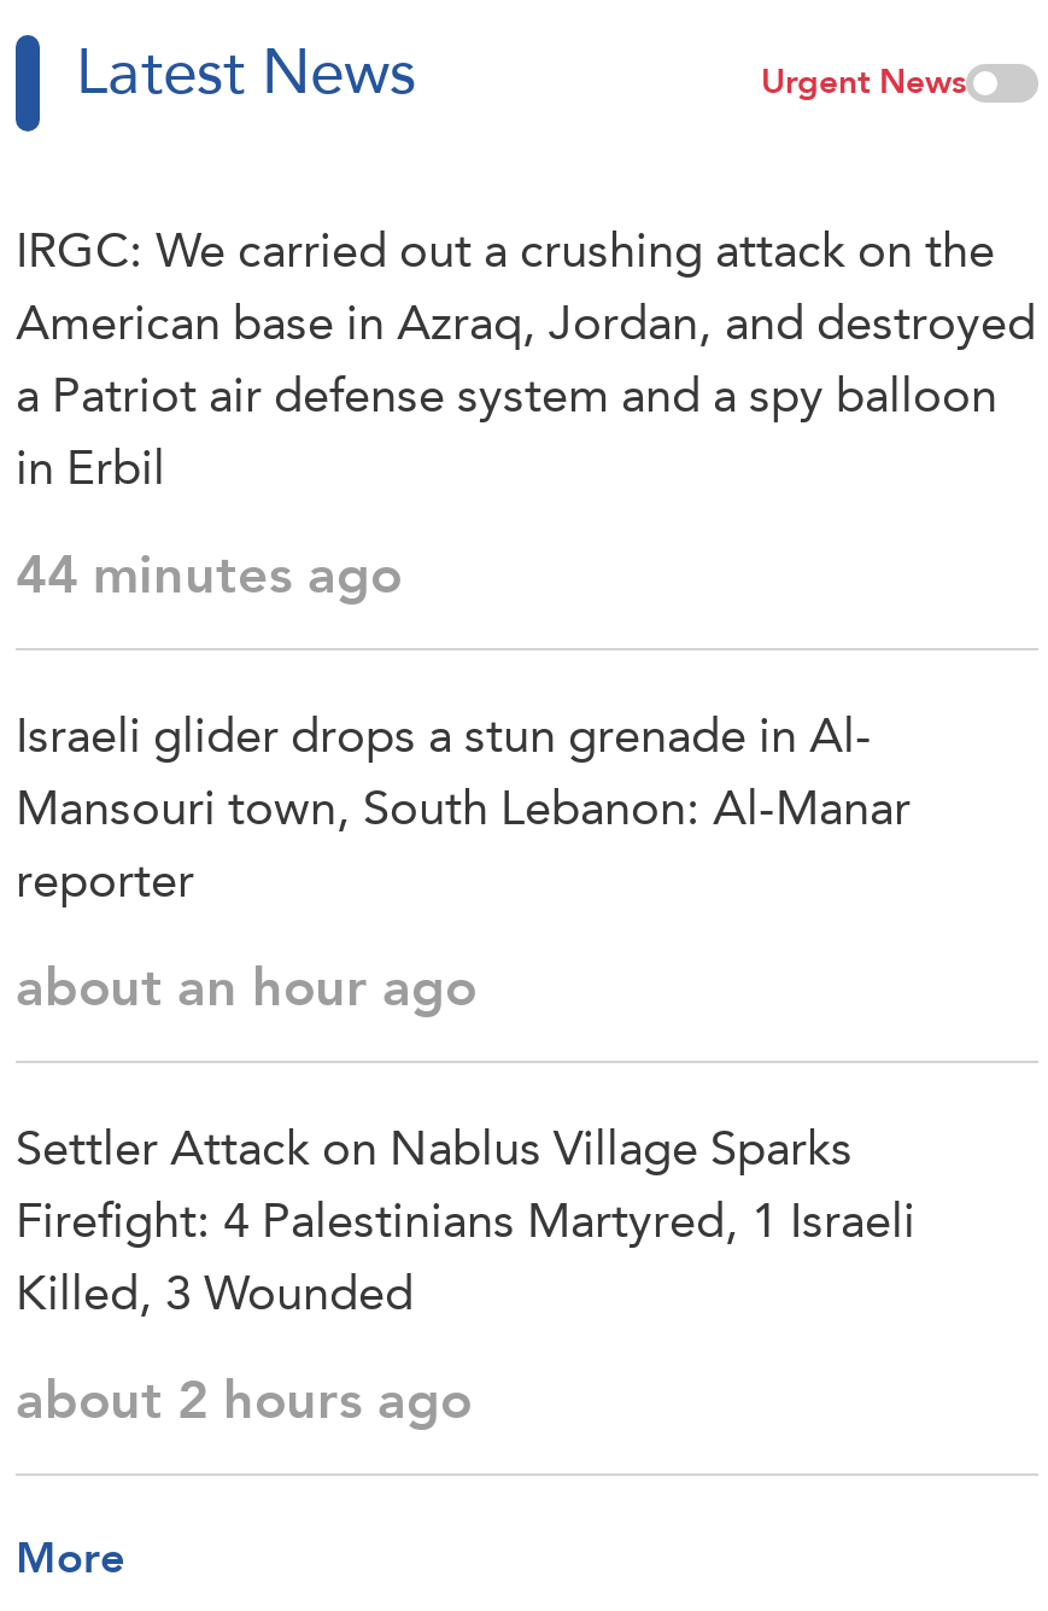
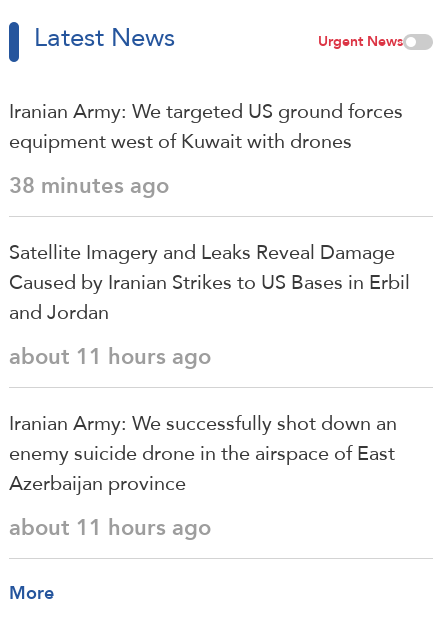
- IRGC: We carried out a crushing attack on the
- American base in Azraq, Jordan, and destroyed
- a Patriot air defense system and a spy balloon
- in Erbil
- 44 minutes ago
+ Iranian Army: We targeted US ground forces
+ equipment west of Kuwait with drones
+ 38 minutes ago

- Israeli glider drops a stun grenade in Al-
- Mansouri town, South Lebanon: Al-Manar
- reporter
- about an hour ago
+ Satellite Imagery and Leaks Reveal Damage
+ Caused by Iranian Strikes to US Bases in Erbil
+ and Jordan
+ about 11 hours ago

- Settler Attack on Nablus Village Sparks
- Firefight: 4 Palestinians Martyred, 1 Israeli
- Killed, 3 Wounded
- about 2 hours ago
+ Iranian Army: We successfully shot down an
+ enemy suicide drone in the airspace of East
+ Azerbaijan province
+ about 11 hours ago
